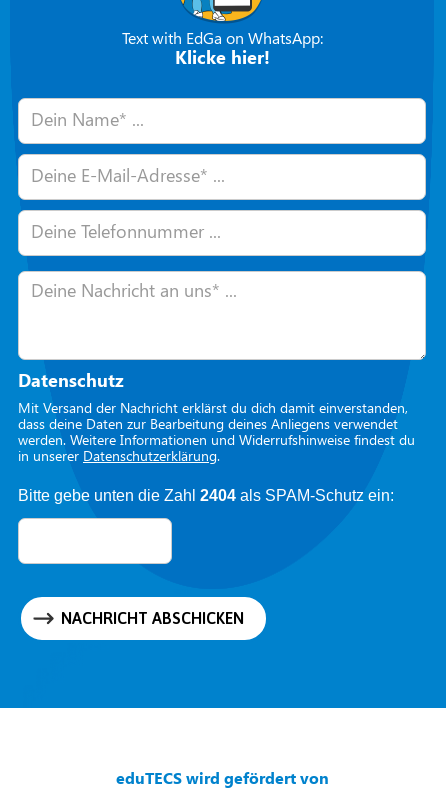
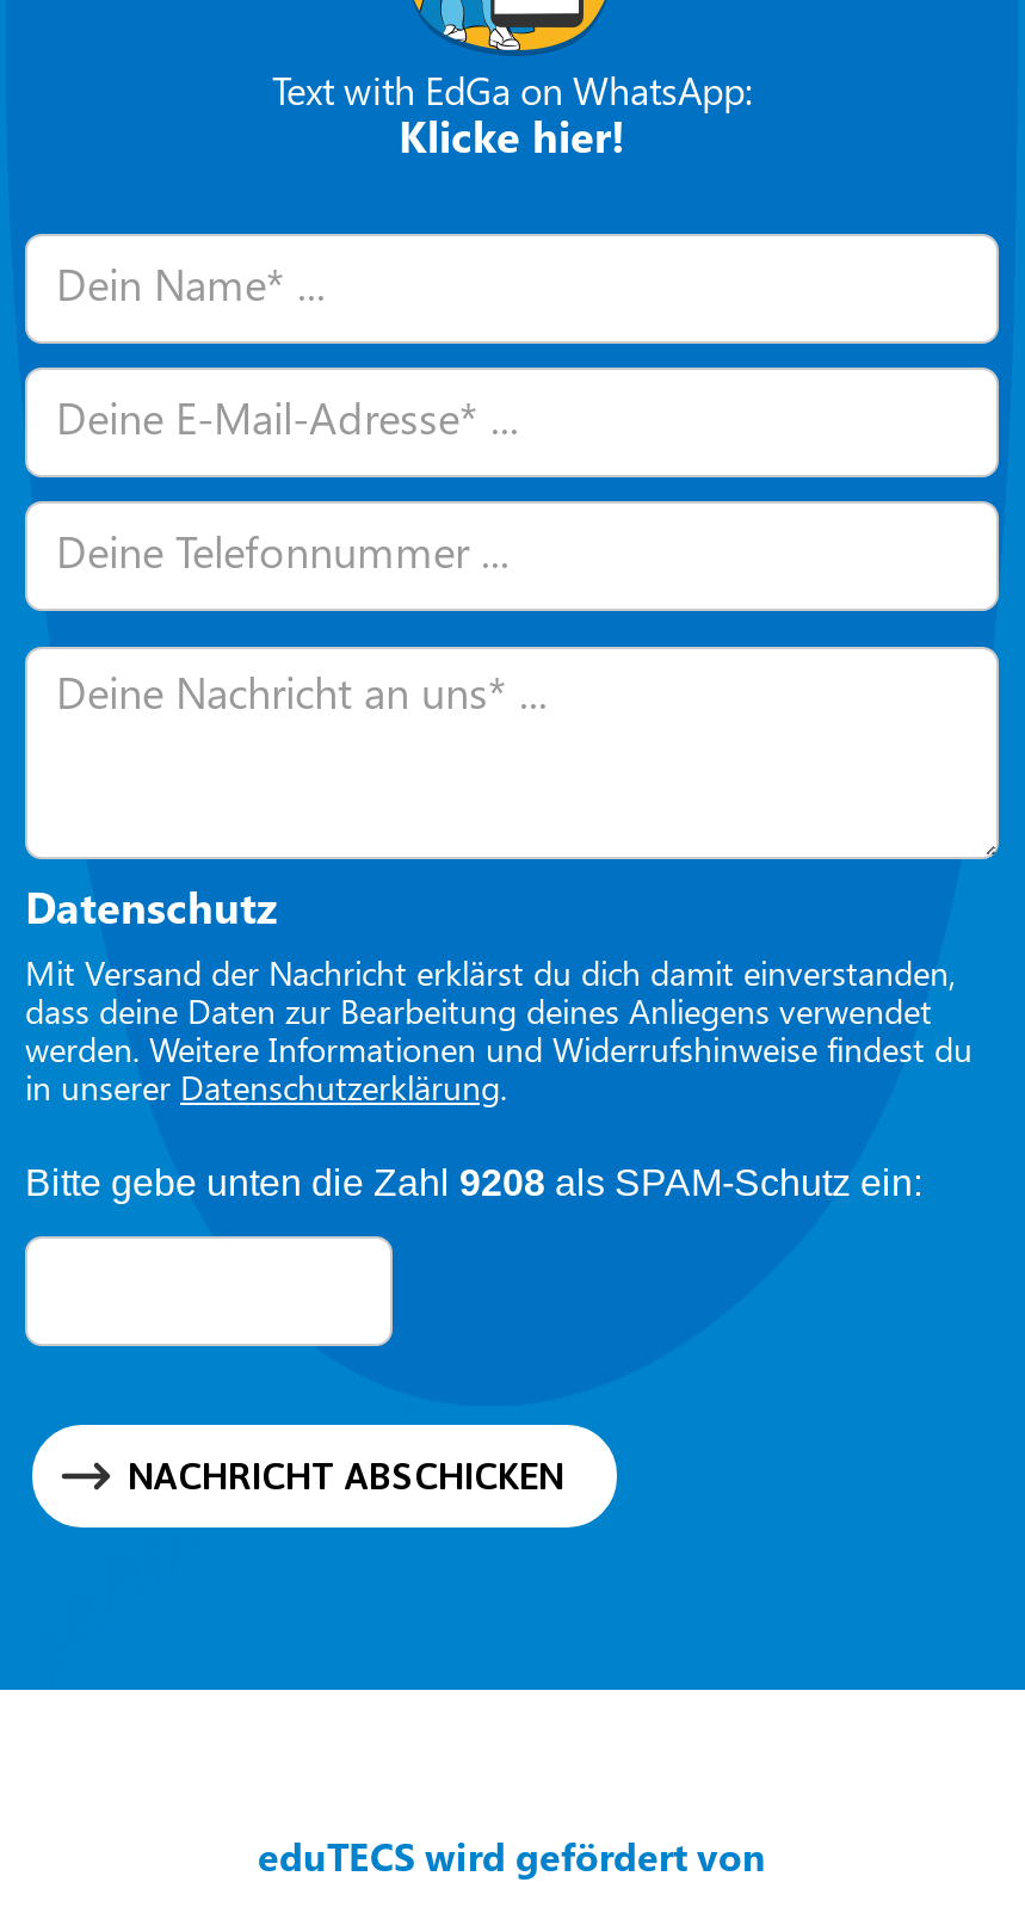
- Bitte gebe unten die Zahl 2404 als SPAM-Schutz ein:
+ Bitte gebe unten die Zahl 9208 als SPAM-Schutz ein:
